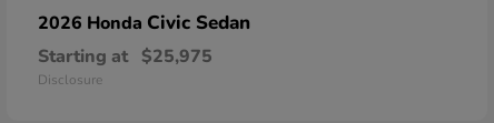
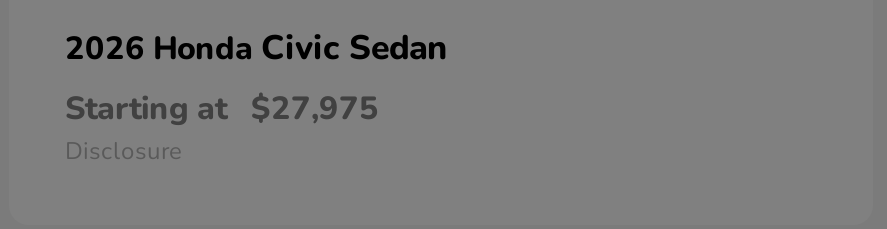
- Starting at $25,975
+ Starting at $27,975
